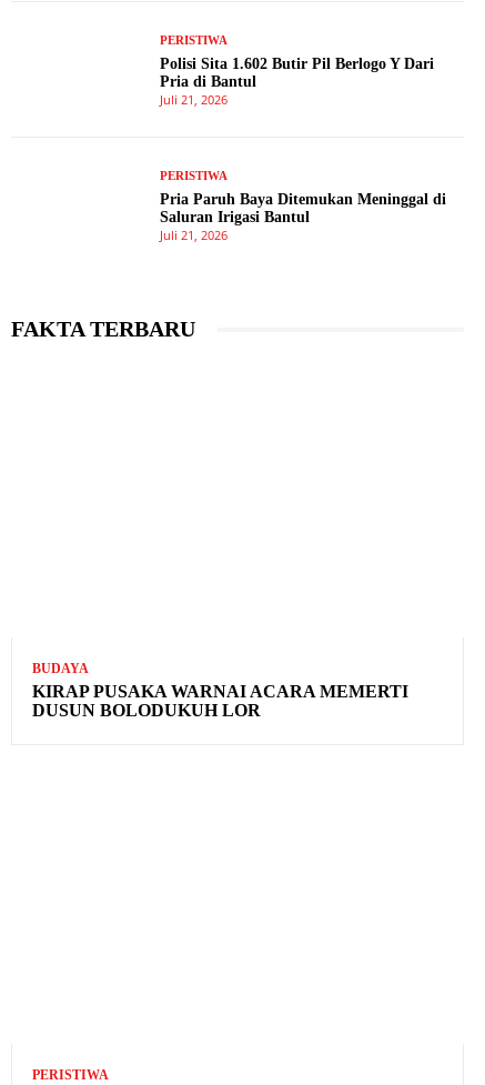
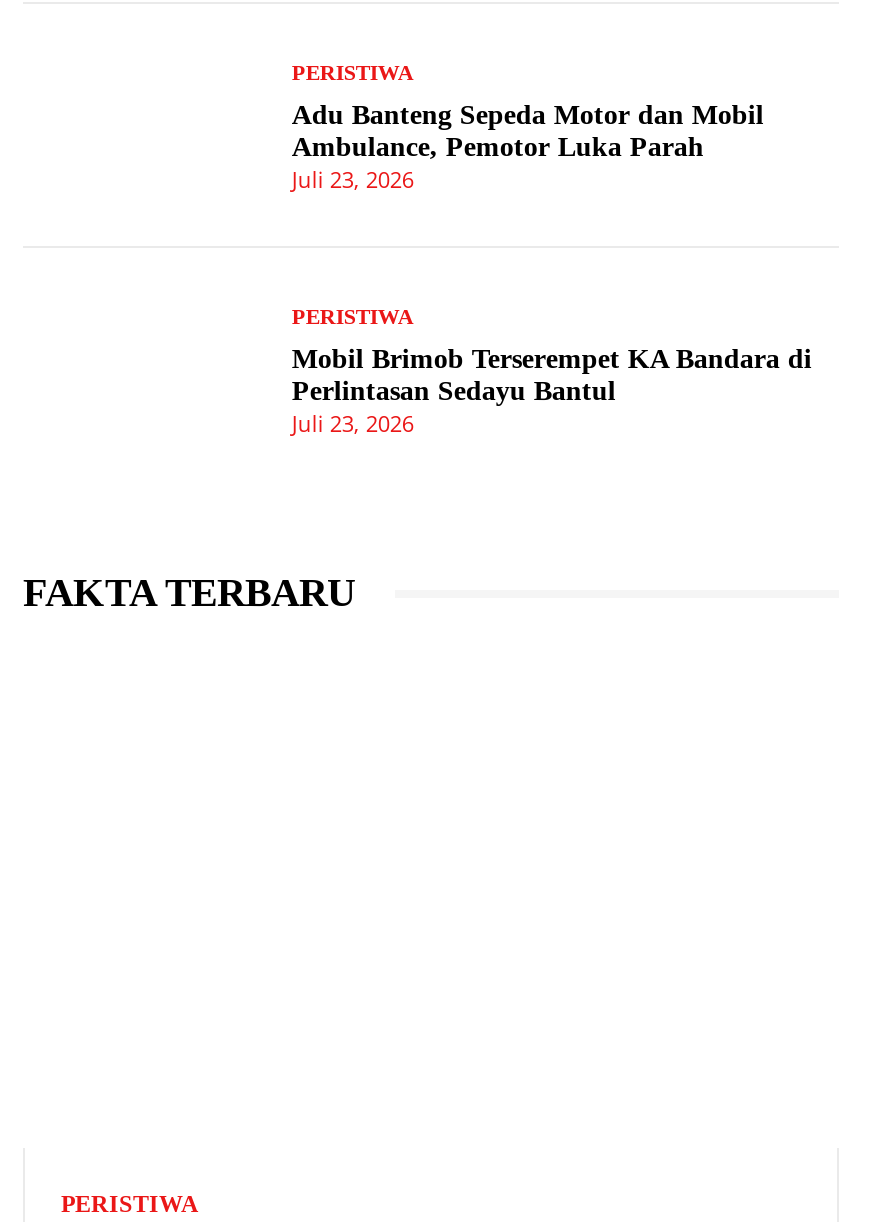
- Polisi Sita 1.602 Butir Pil Berlogo Y Dari
- Pria di Bantul
- Juli 21, 2026
+ Adu Banteng Sepeda Motor dan Mobil
+ Ambulance, Pemotor Luka Parah
+ Juli 23, 2026

- Pria Paruh Baya Ditemukan Meninggal di
+ Mobil Brimob Terserempet KA Bandara di

- Saluran Irigasi Bantul
+ Perlintasan Sedayu Bantul

- Juli 21, 2026
+ Juli 23, 2026

- BUDAYA
- KIRAP PUSAKA WARNAI ACARA MEMERTI
- DUSUN BOLODUKUH LOR
